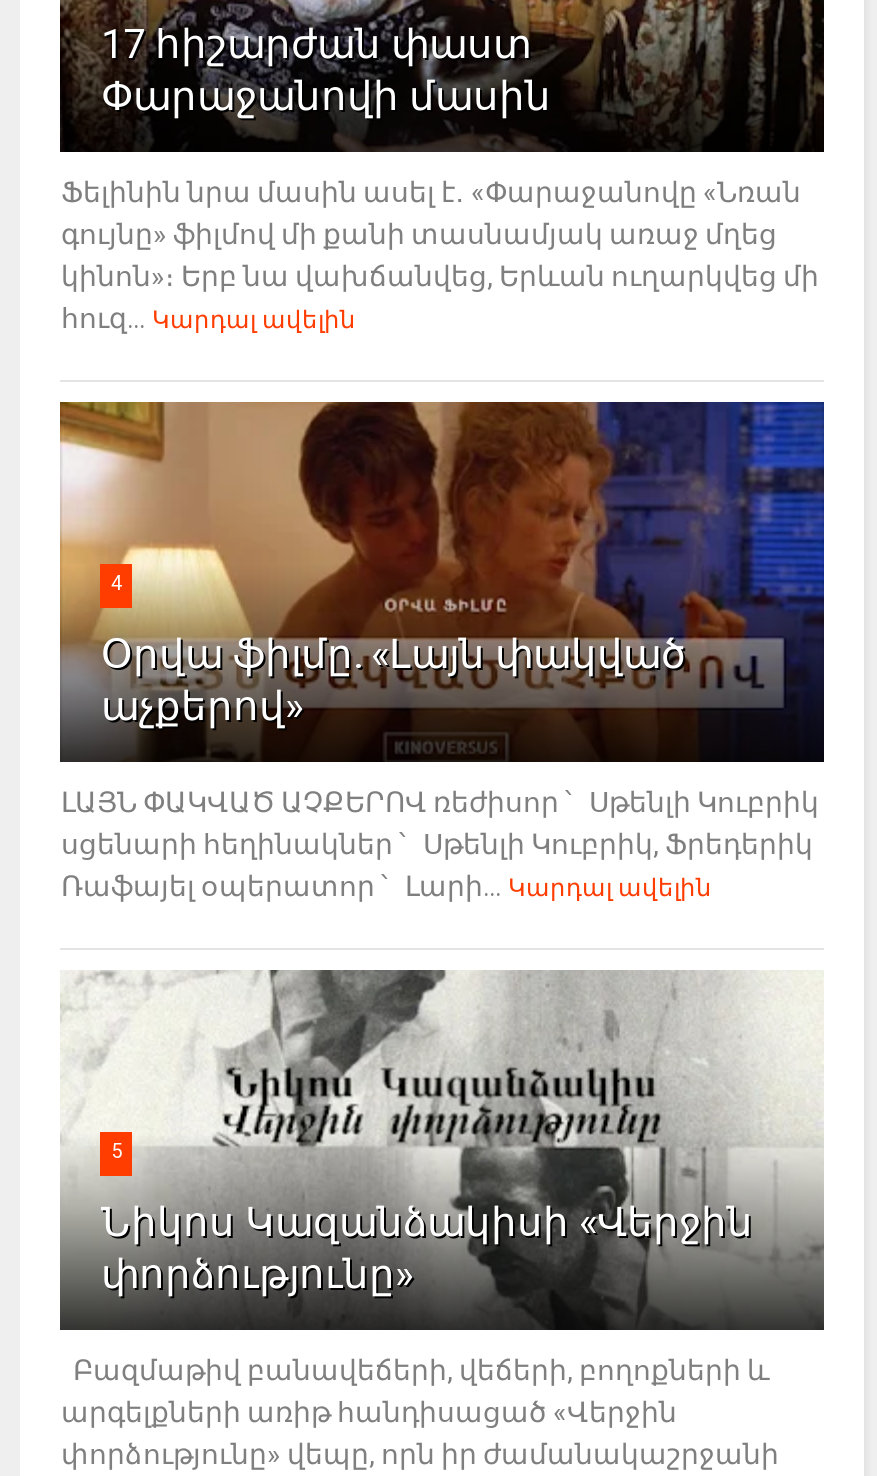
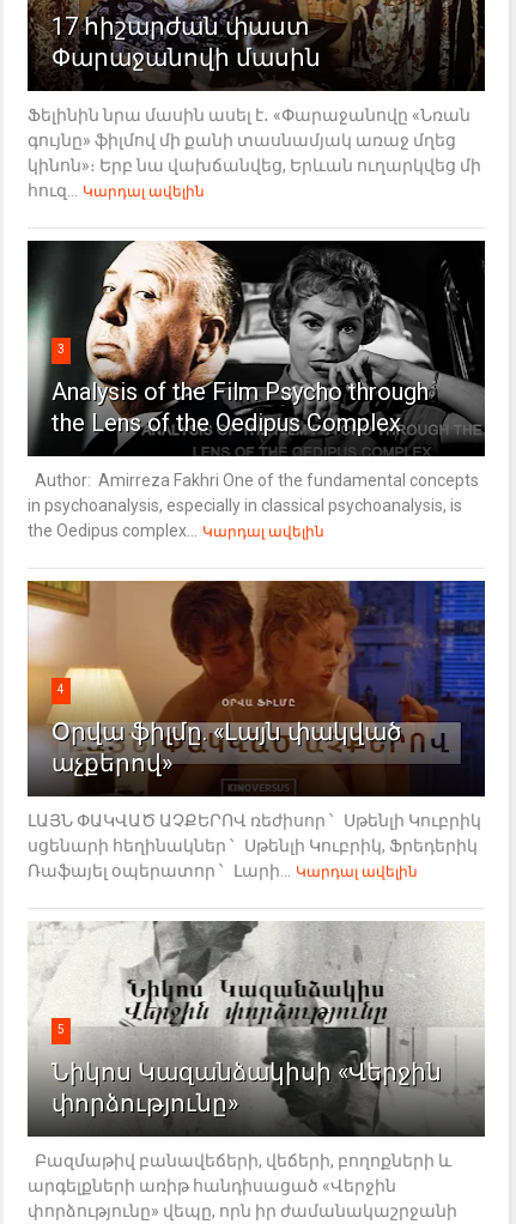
+ [image]
+ 3
+ Analysis of the Film Psycho through
+ the Lens of the Oedipus Complex
+ Author: Amirreza Fakhri One of the fundamental concepts
+ in psychoanalysis, especially in classical psychoanalysis, is
+ the Oedipus complex... Կարդալ ավելին
